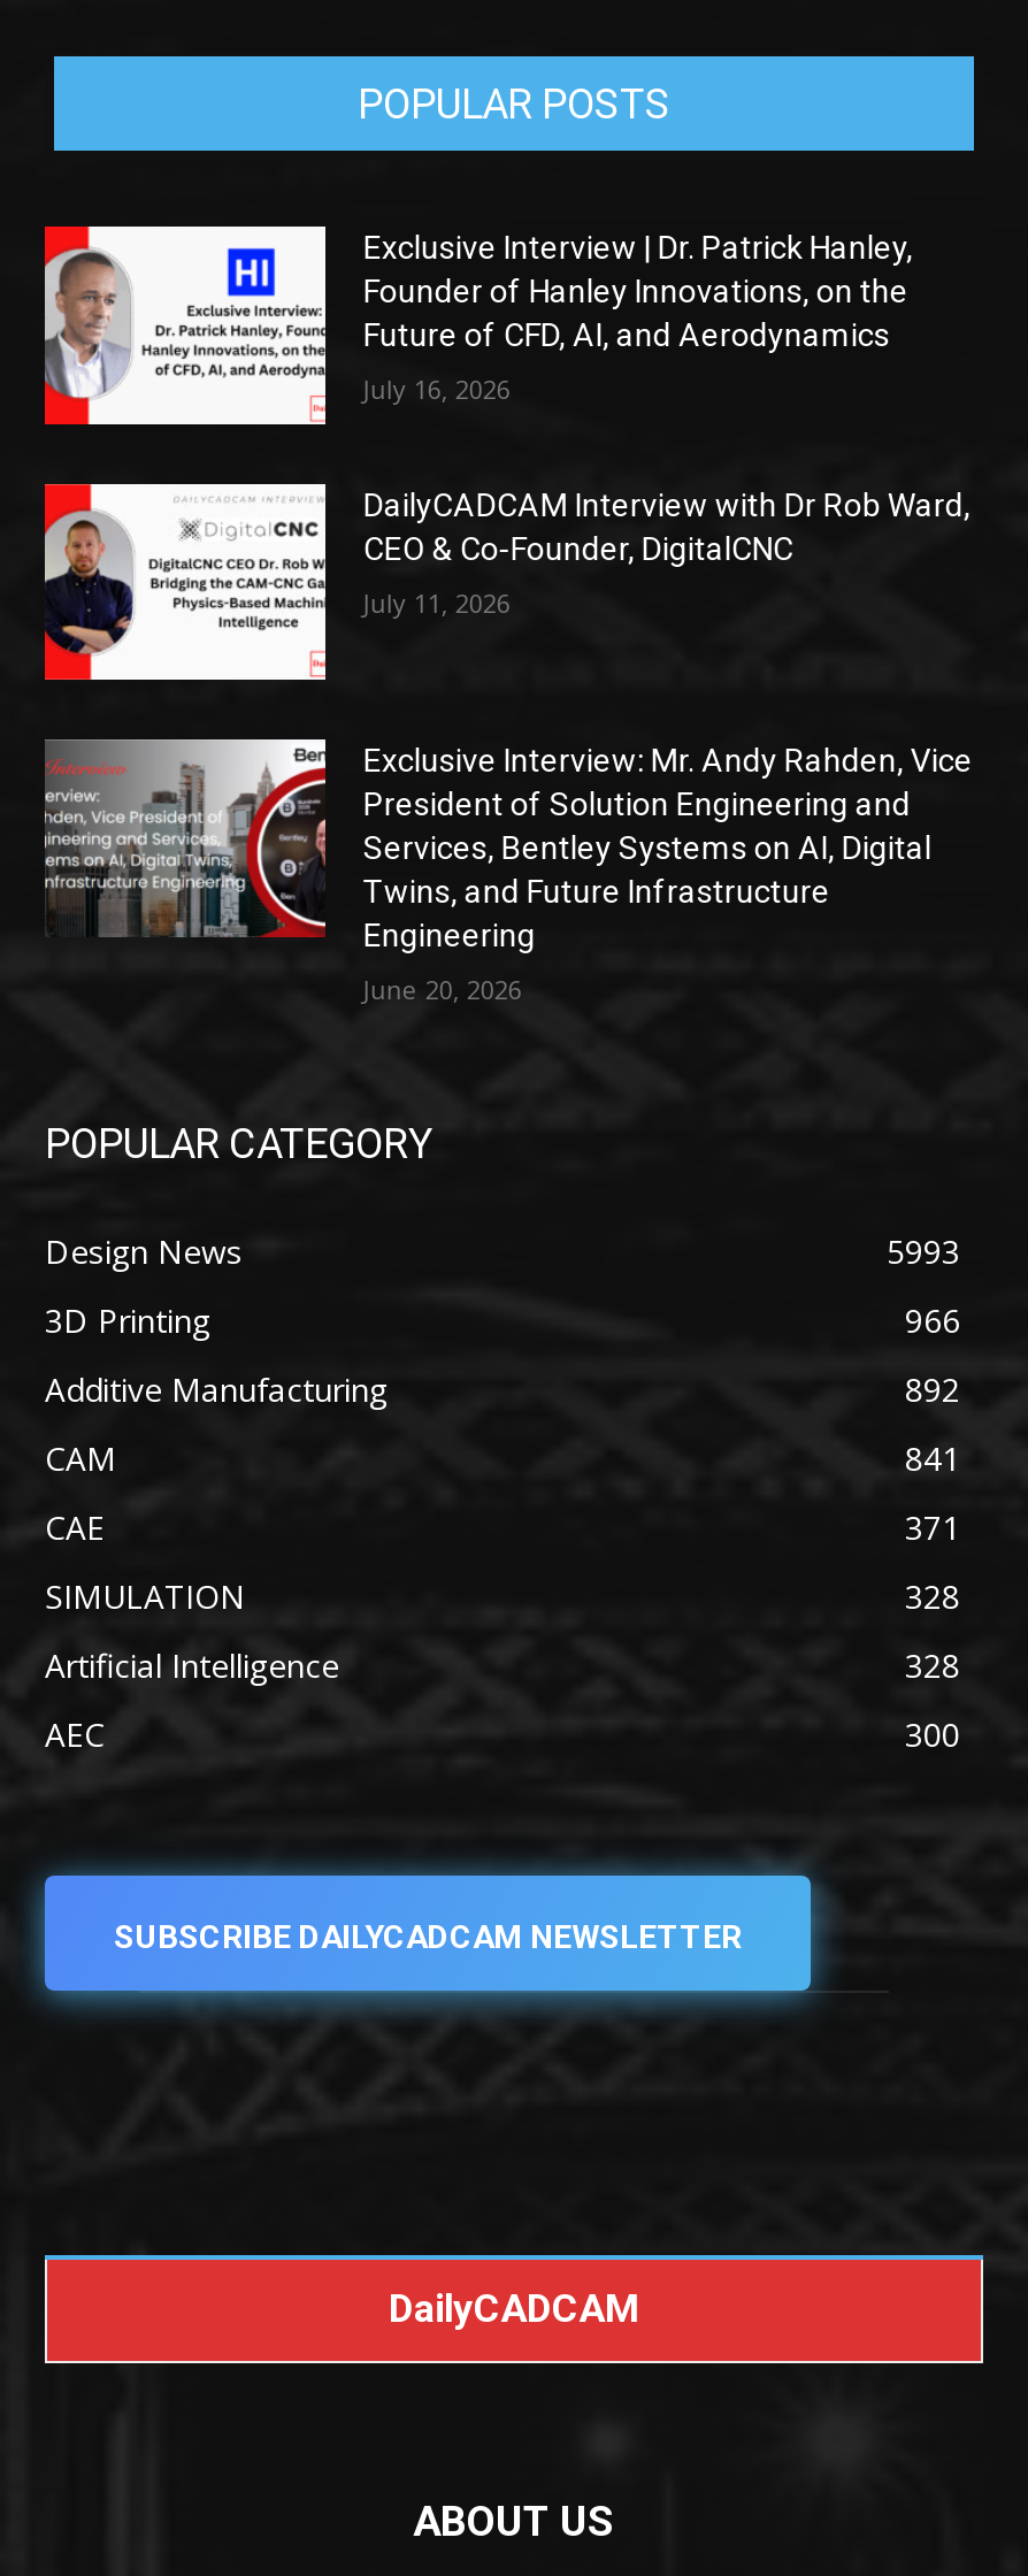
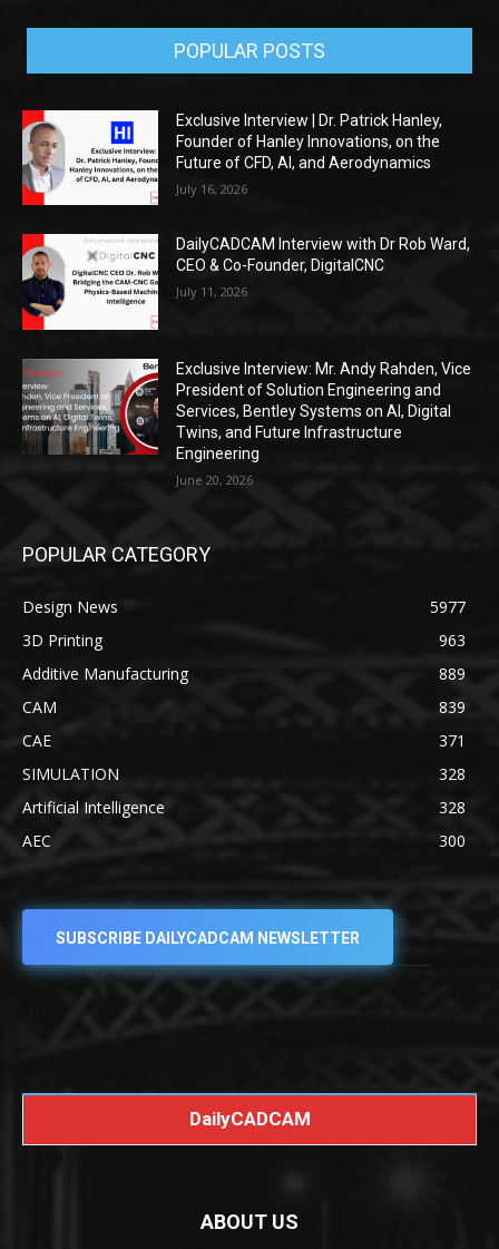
- 5993
+ 5977

- 966
+ 963

- 892
+ 889

- 841
+ 839
